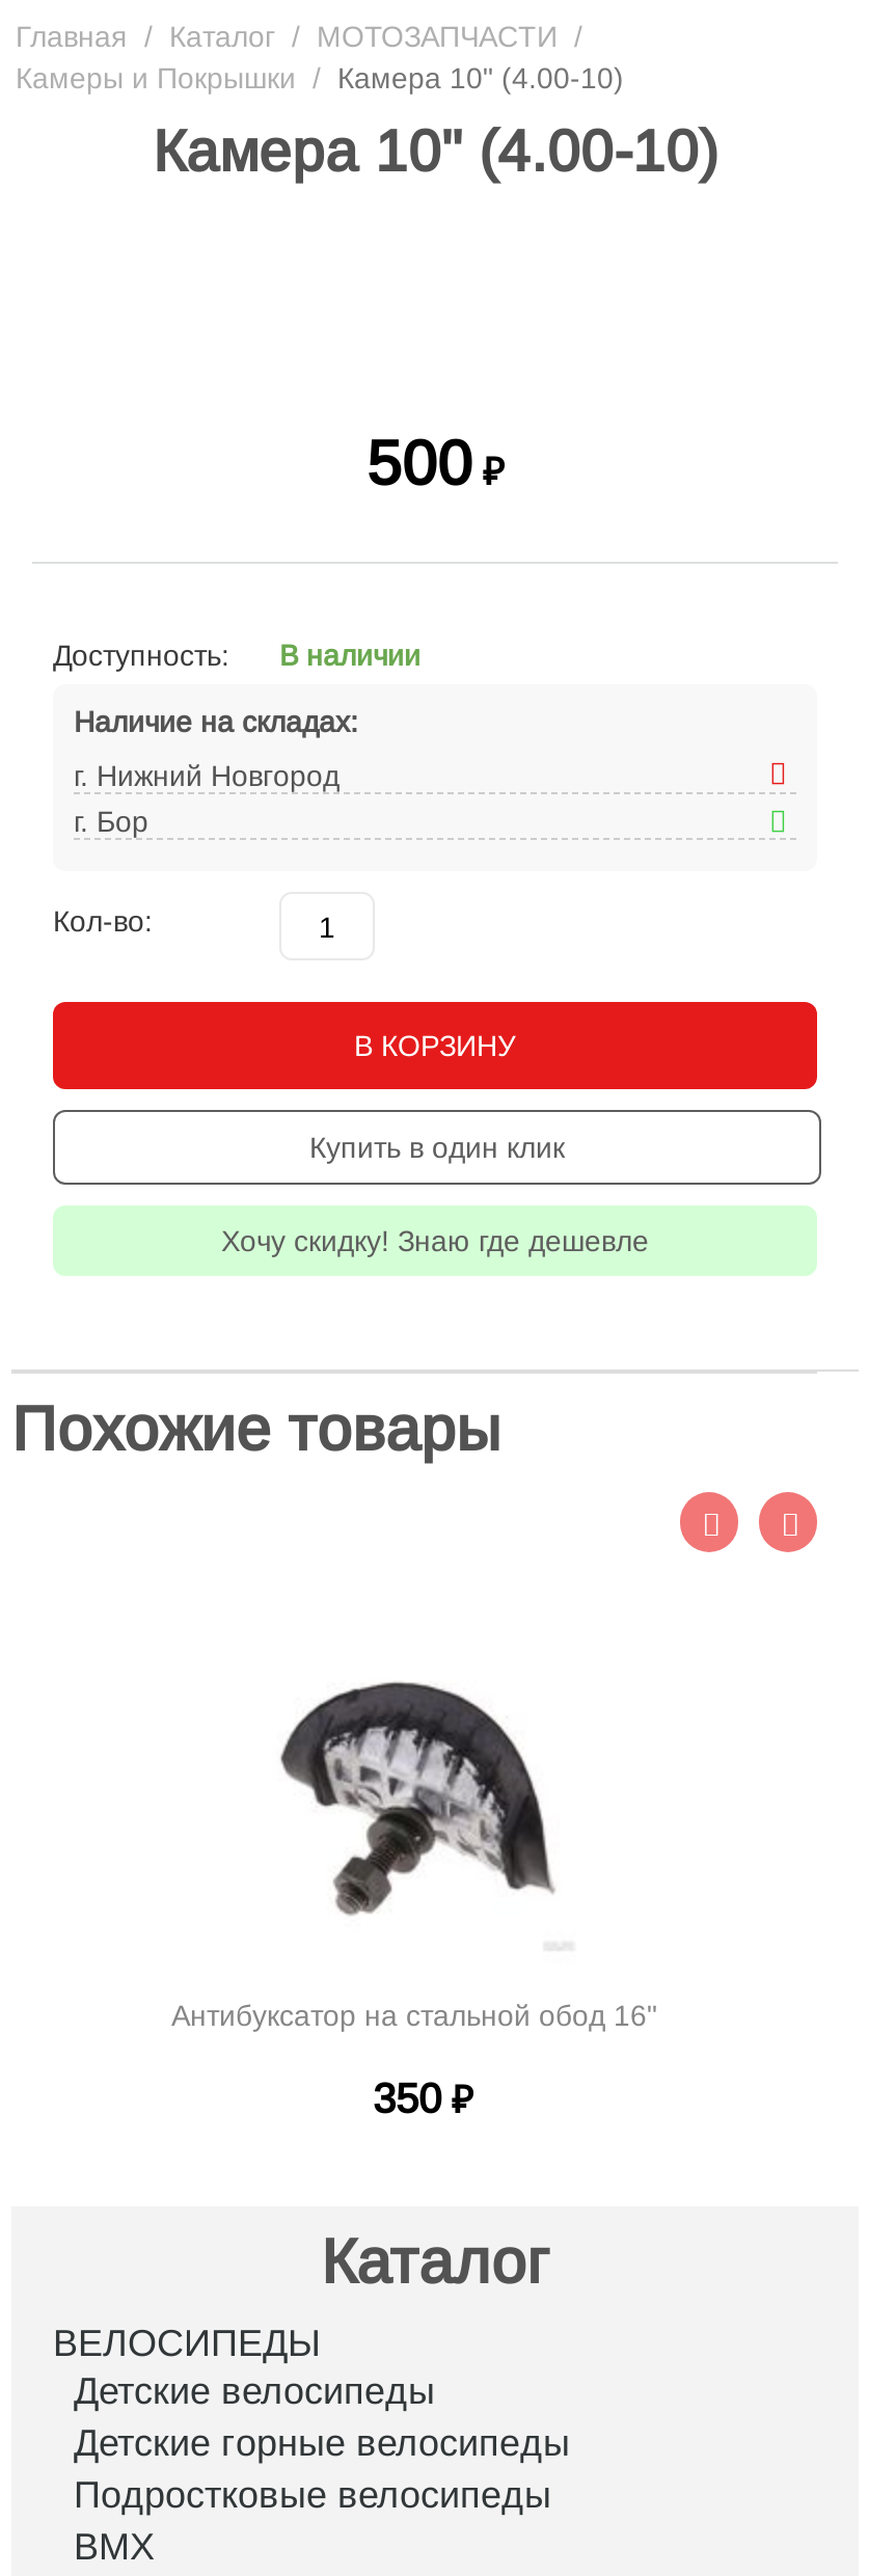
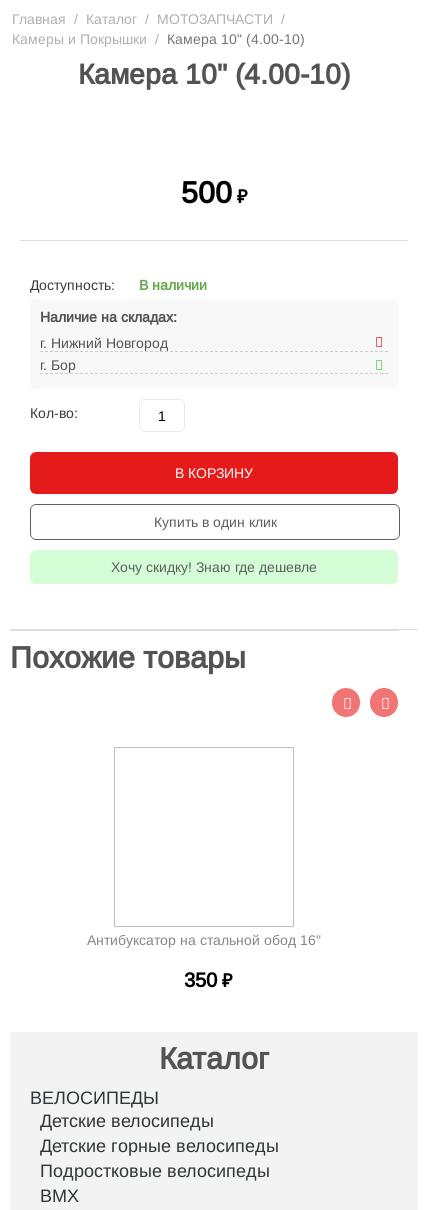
- [image]
